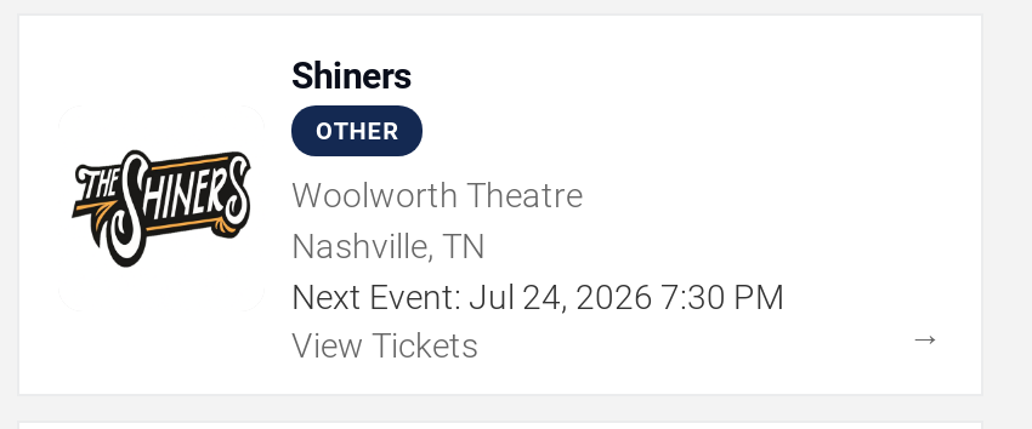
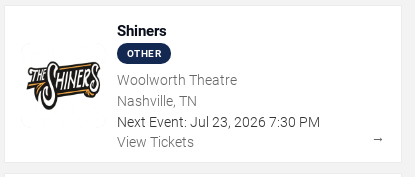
- Next Event: Jul 24, 2026 7:30 PM
+ Next Event: Jul 23, 2026 7:30 PM
